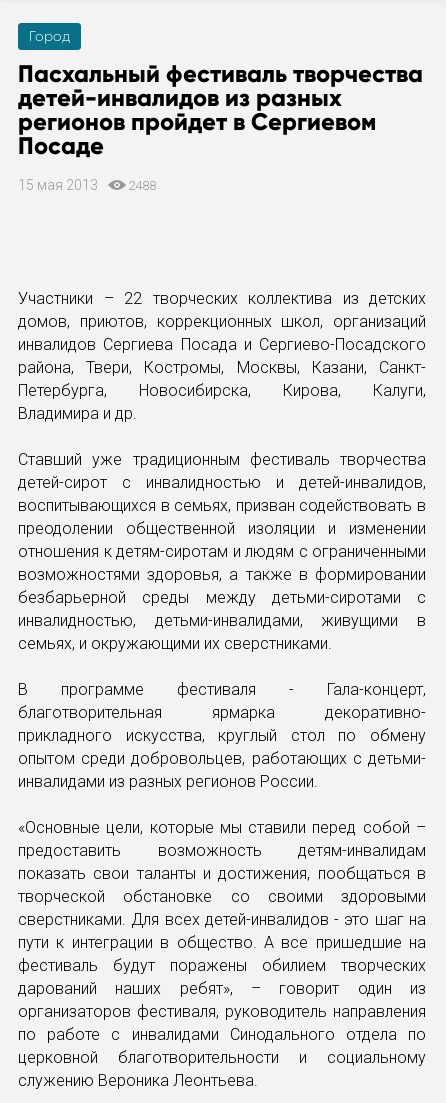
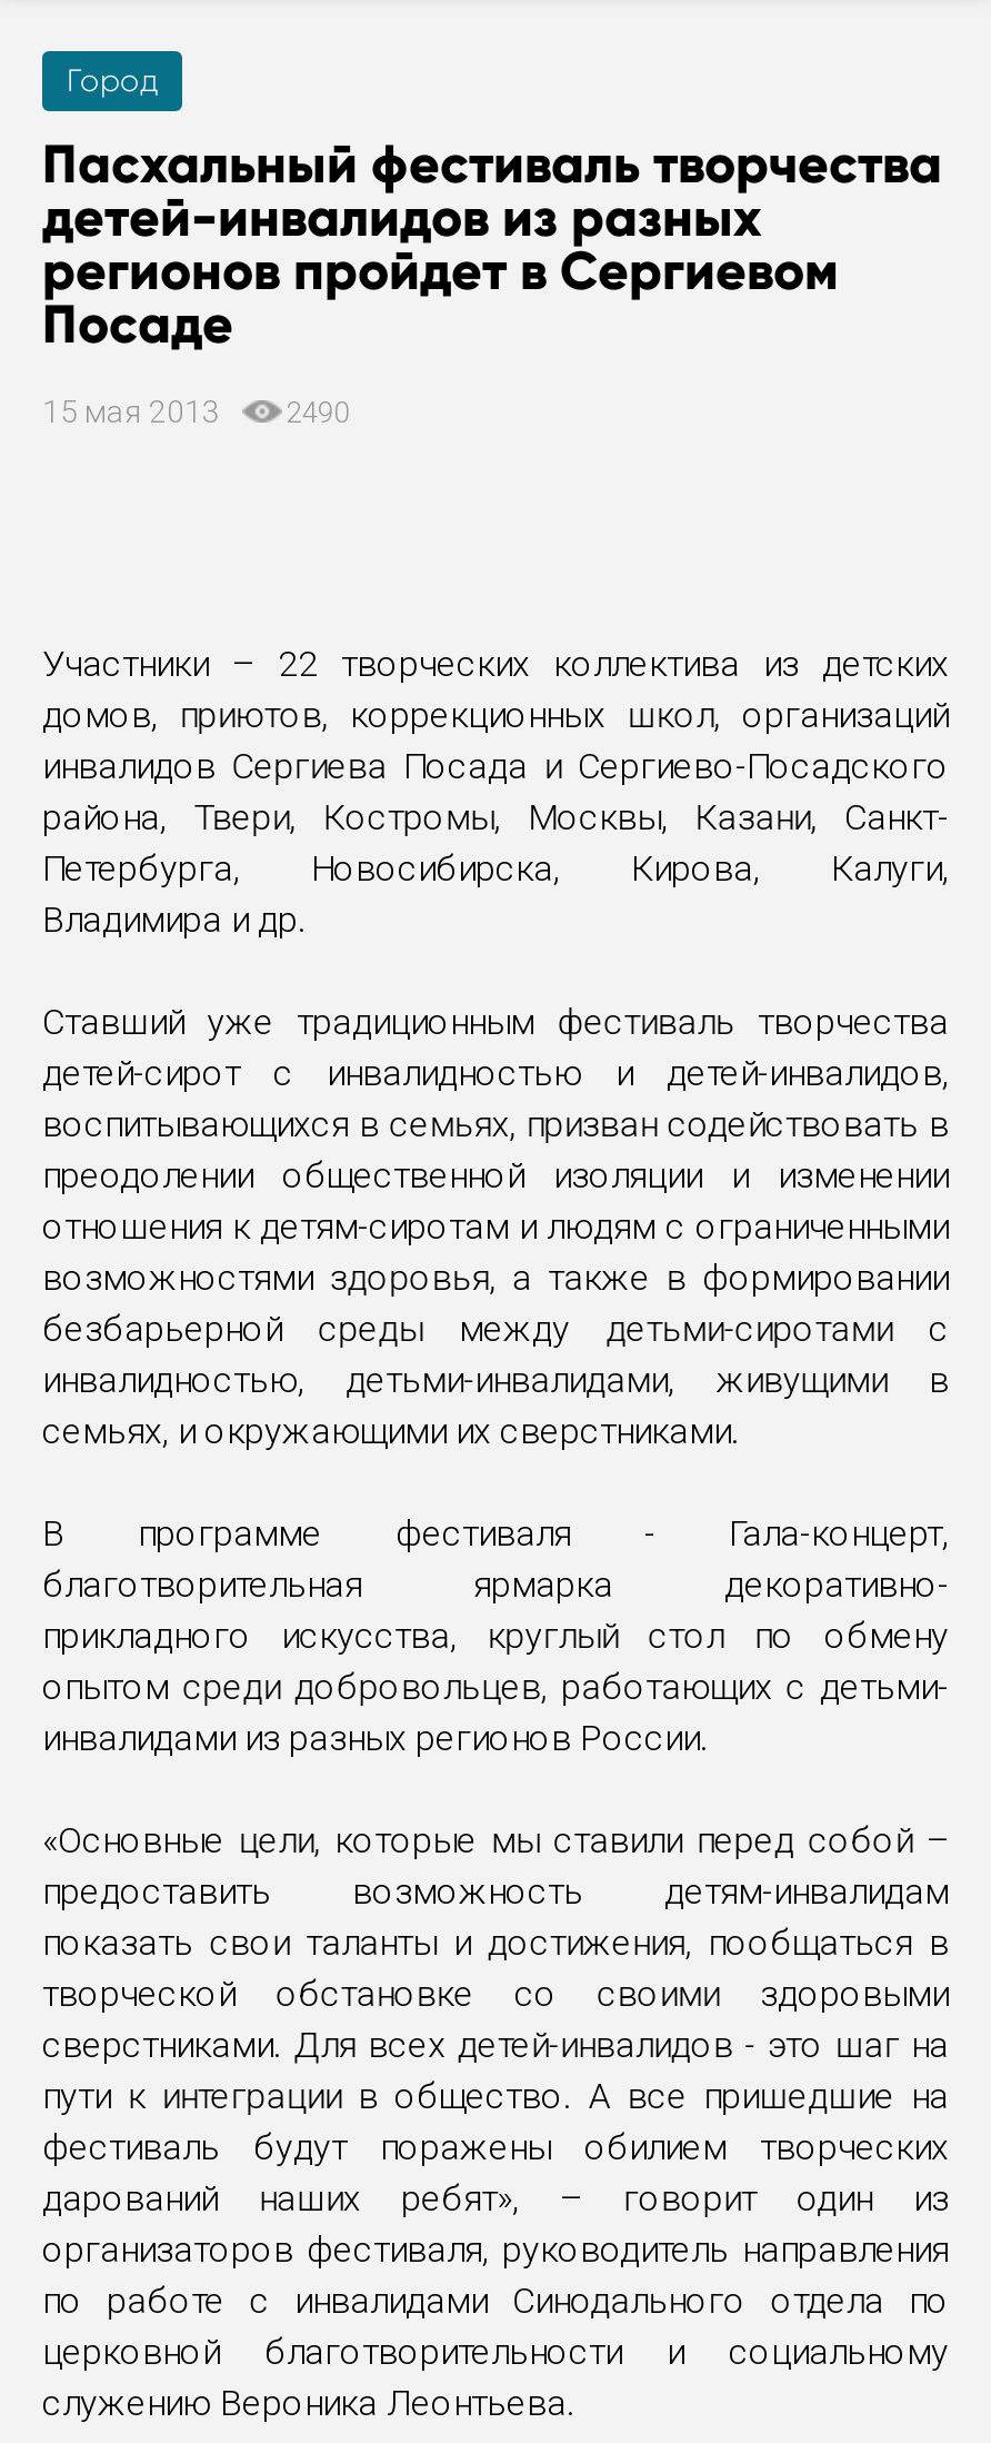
- 15 мая 2013 2488
+ 15 мая 2013 2490
